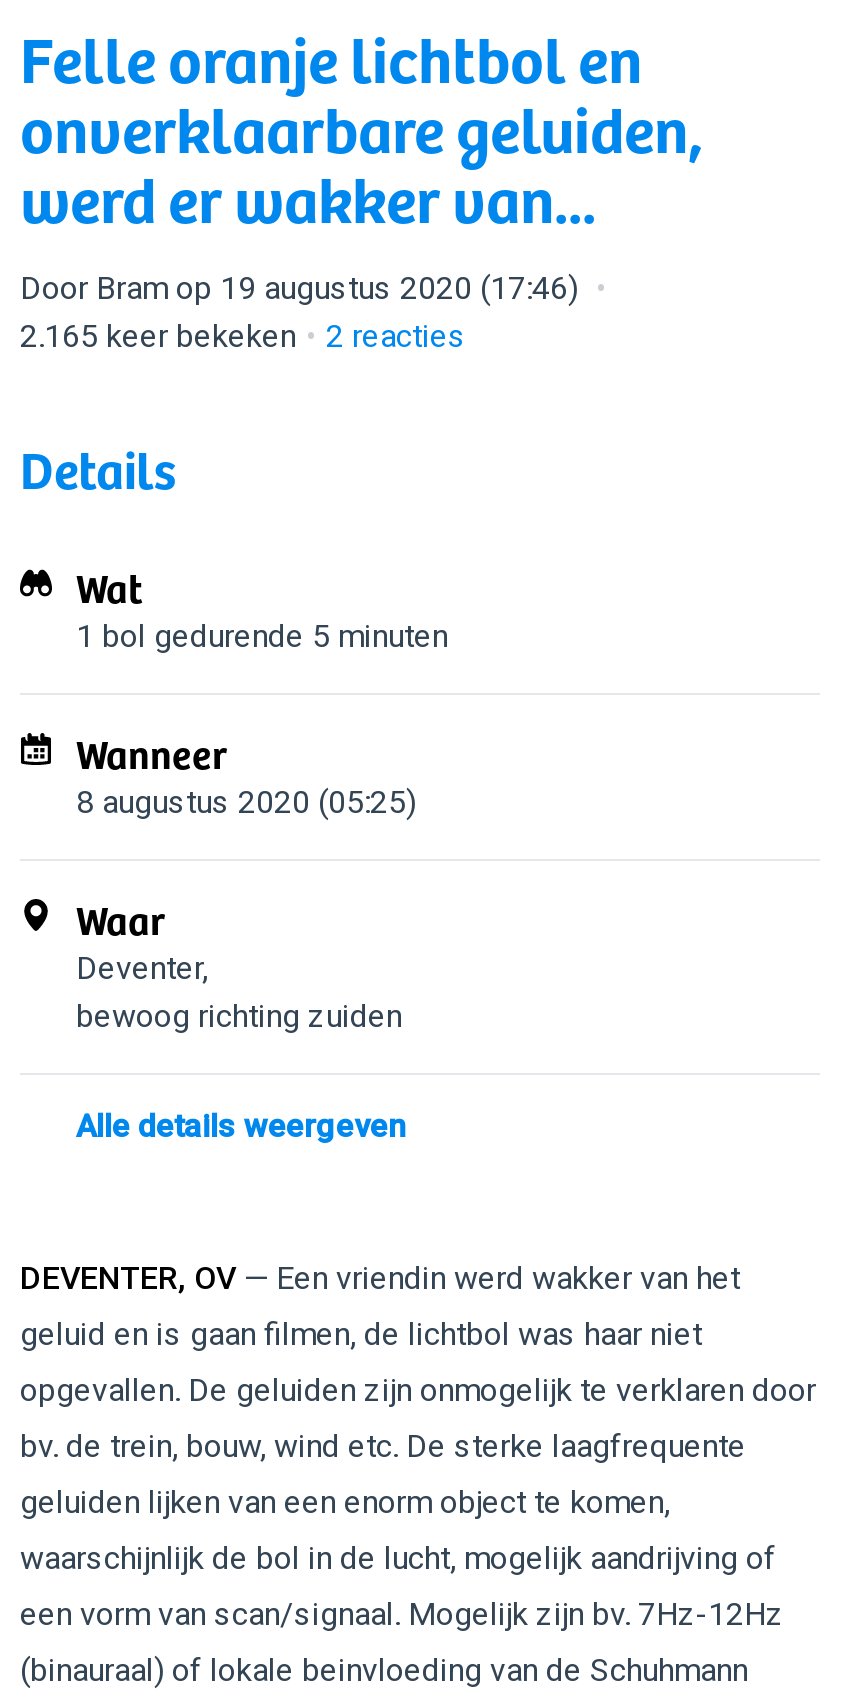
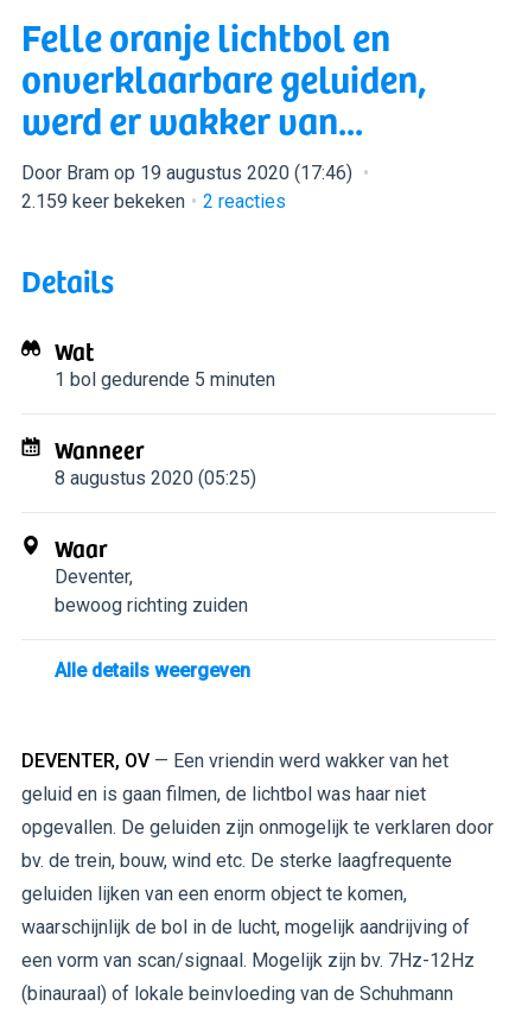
- 2.165 keer bekeken 2 reacties
+ 2.159 keer bekeken 2 reacties
